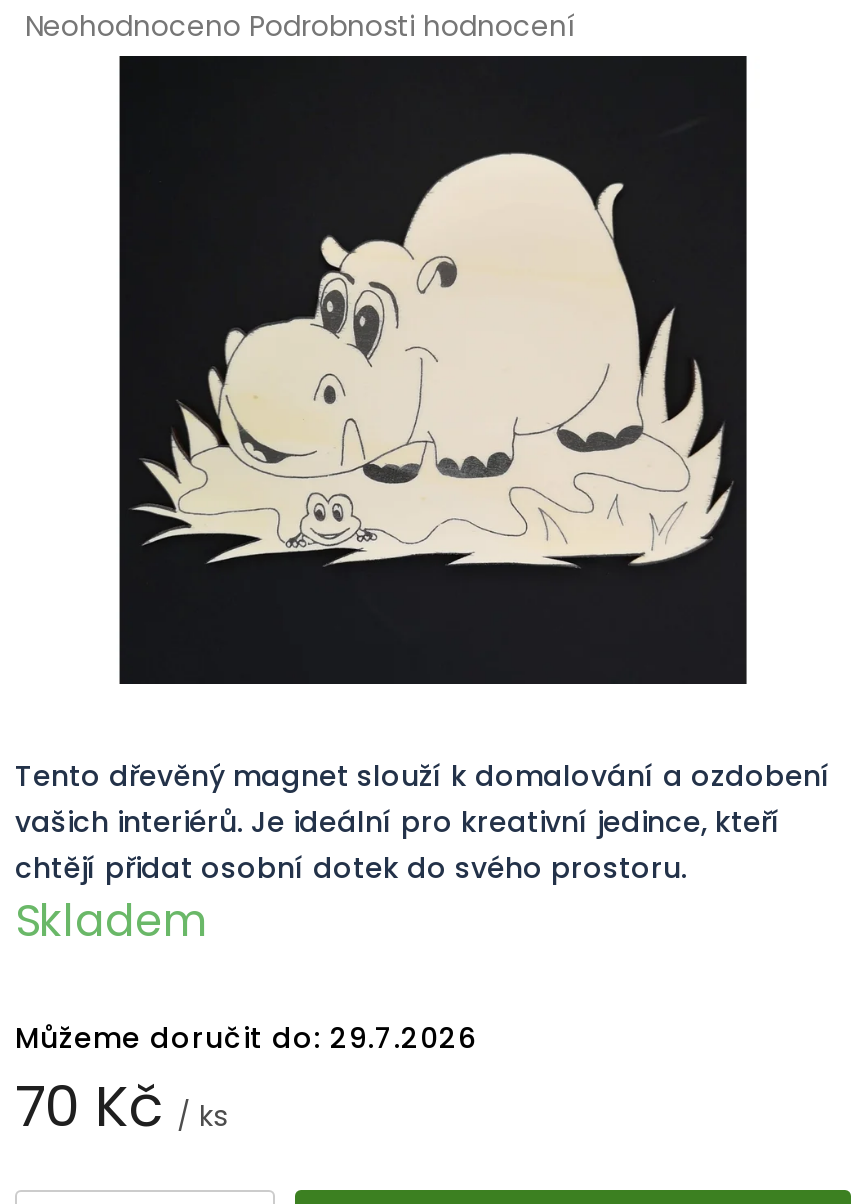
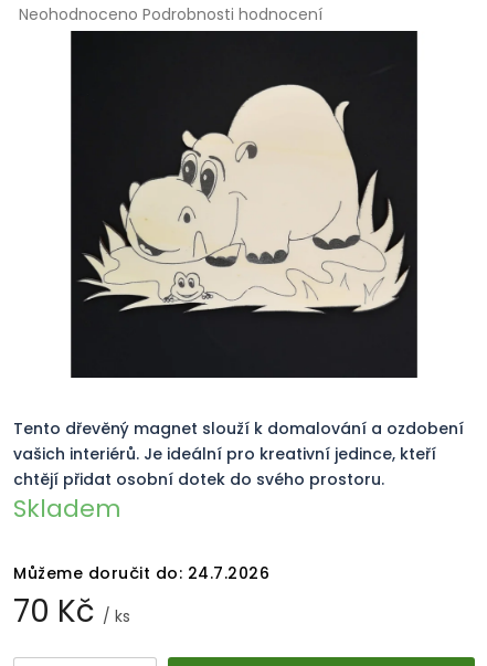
- Můžeme doručit do: 29.7.2026
+ Můžeme doručit do: 24.7.2026
